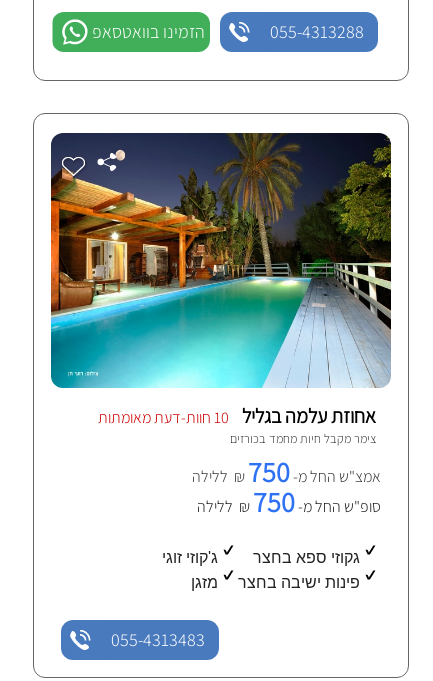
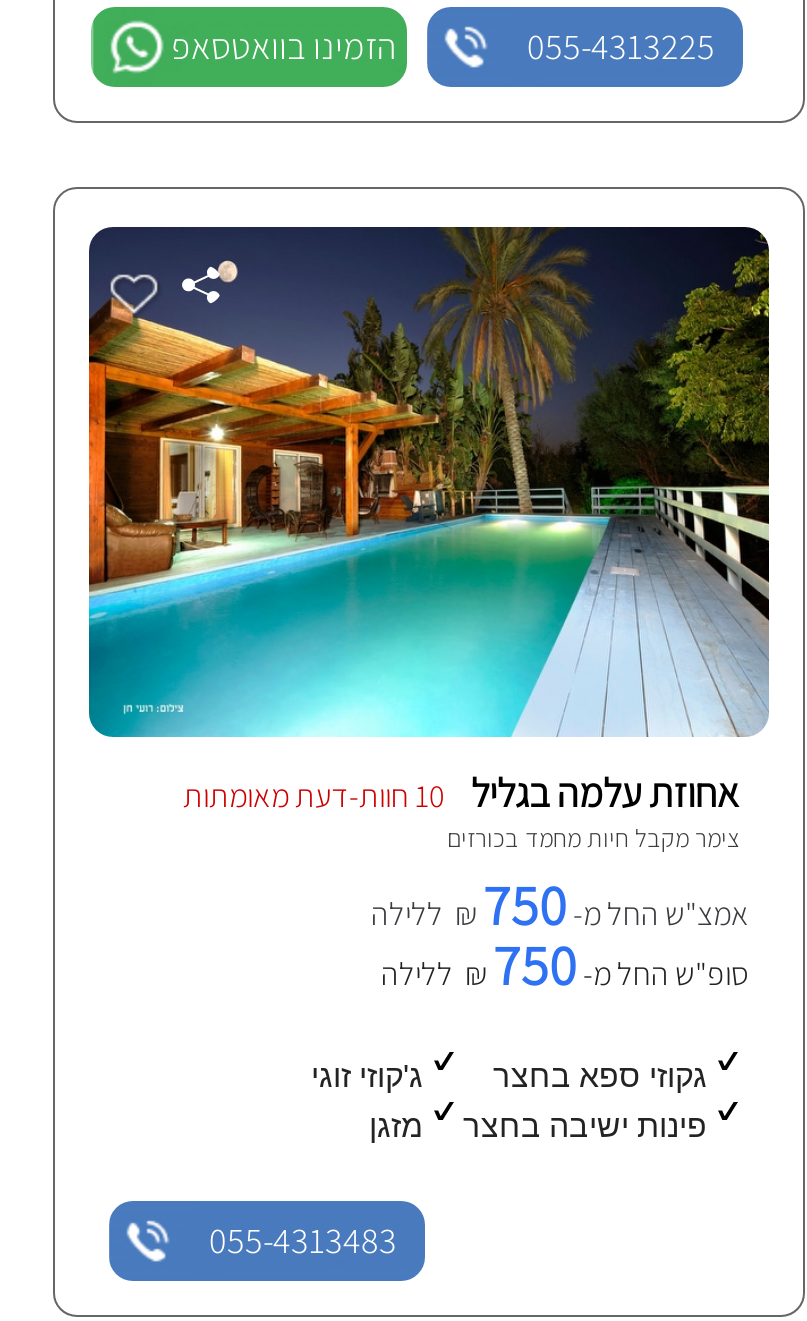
- 055-4313288
+ 055-4313225
